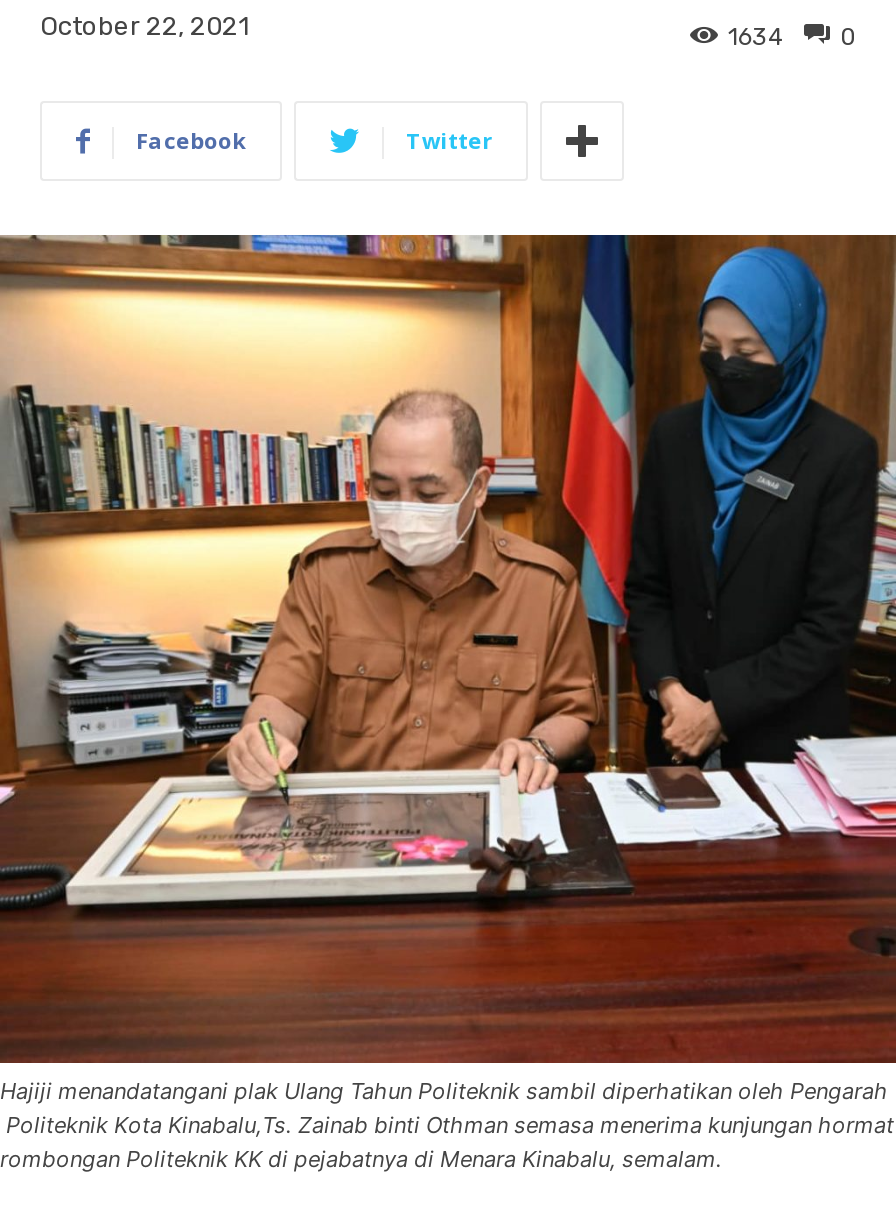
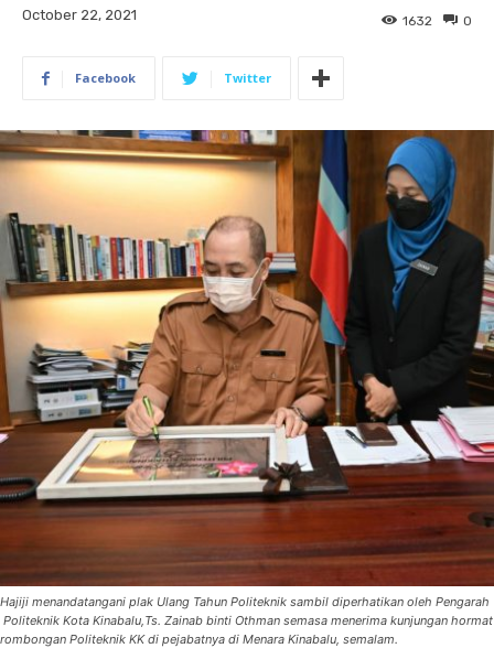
- 1634
+ 1632
